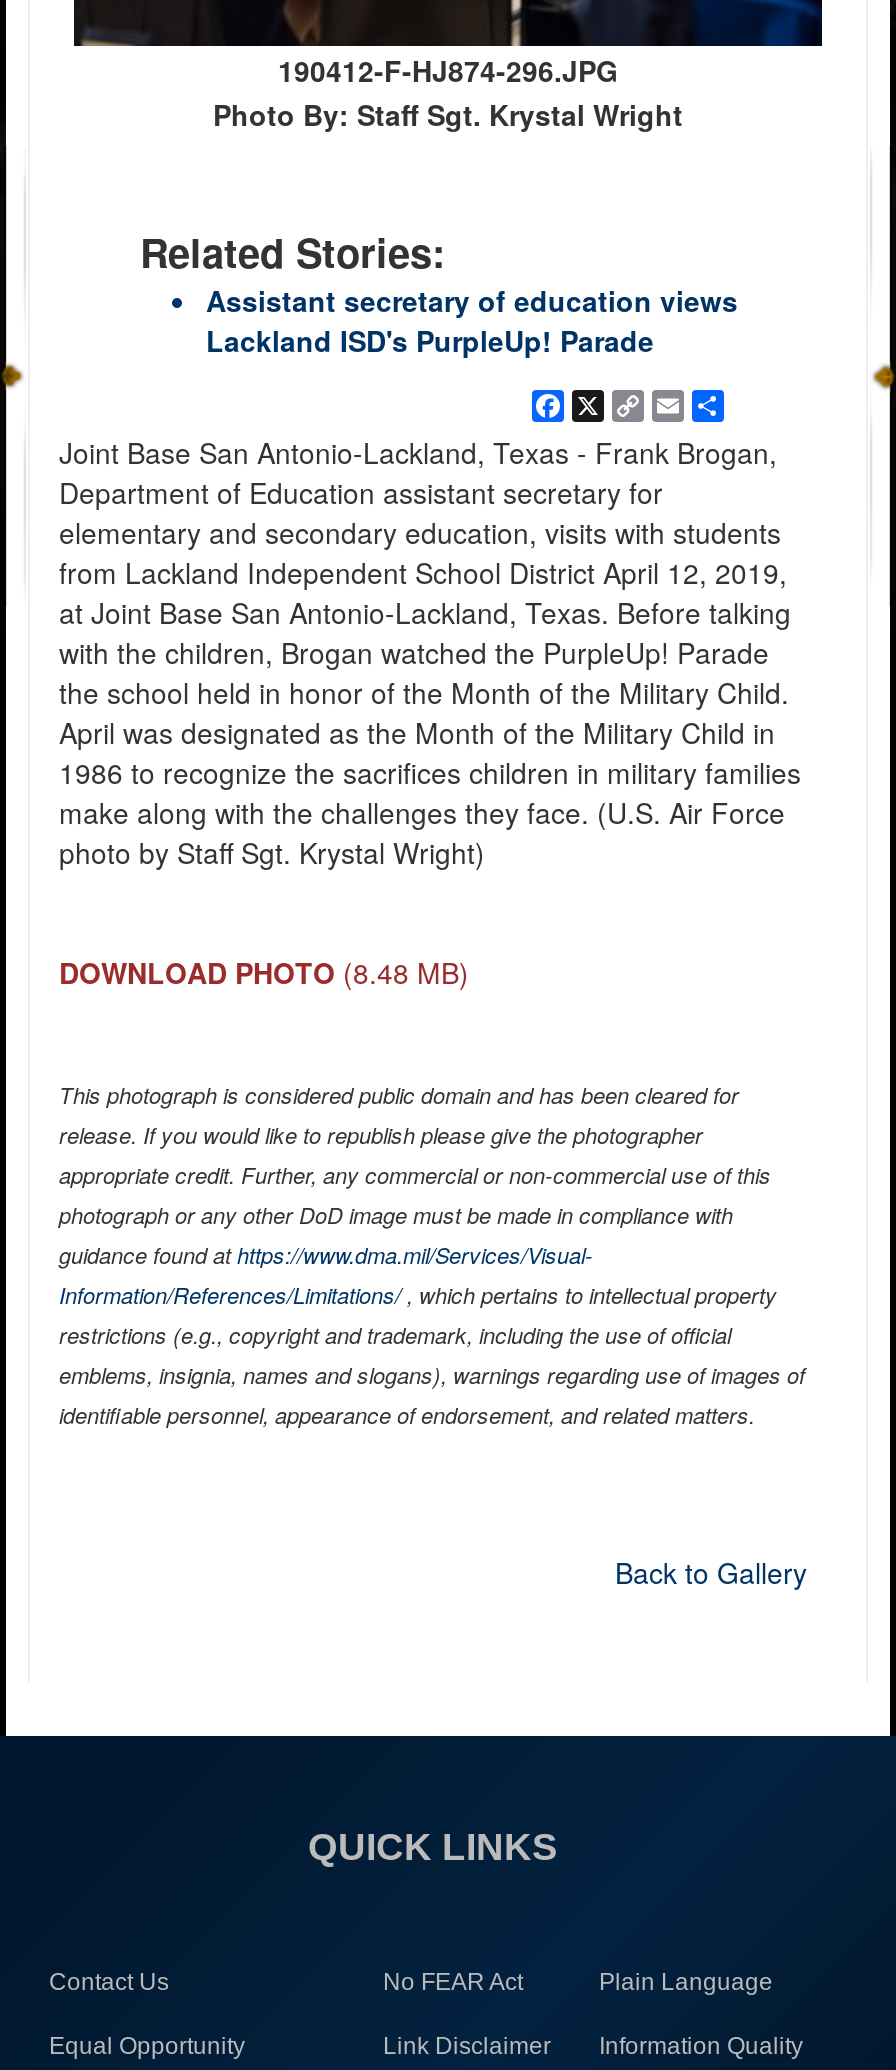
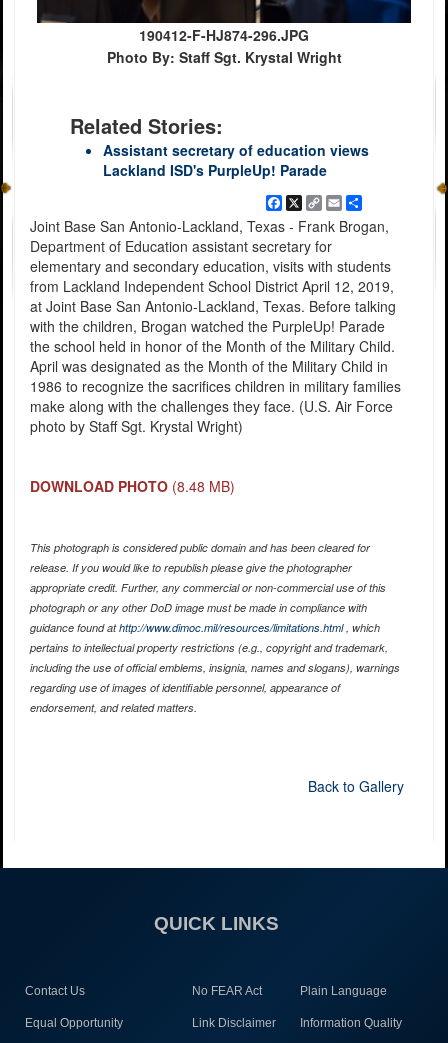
- guidance found athttps://www.dma.mil/Services/Visual-
- Information/References/Limitations/, which pertains to intellectual property
- restrictions (e.g., copyright and trademark, including the use of official
- emblems, insignia, names and slogans), warnings regarding use of images of
- identifiable personnel, appearance of endorsement, and related matters.
+ guidance found athttp://www.dimoc.mil/resources/limitations.html, which
+ pertains to intellectual property restrictions (e.g., copyright and trademark,
+ including the use of official emblems, insignia, names and slogans), warnings
+ regarding use of images of identifiable personnel, appearance of
+ endorsement, and related matters.
